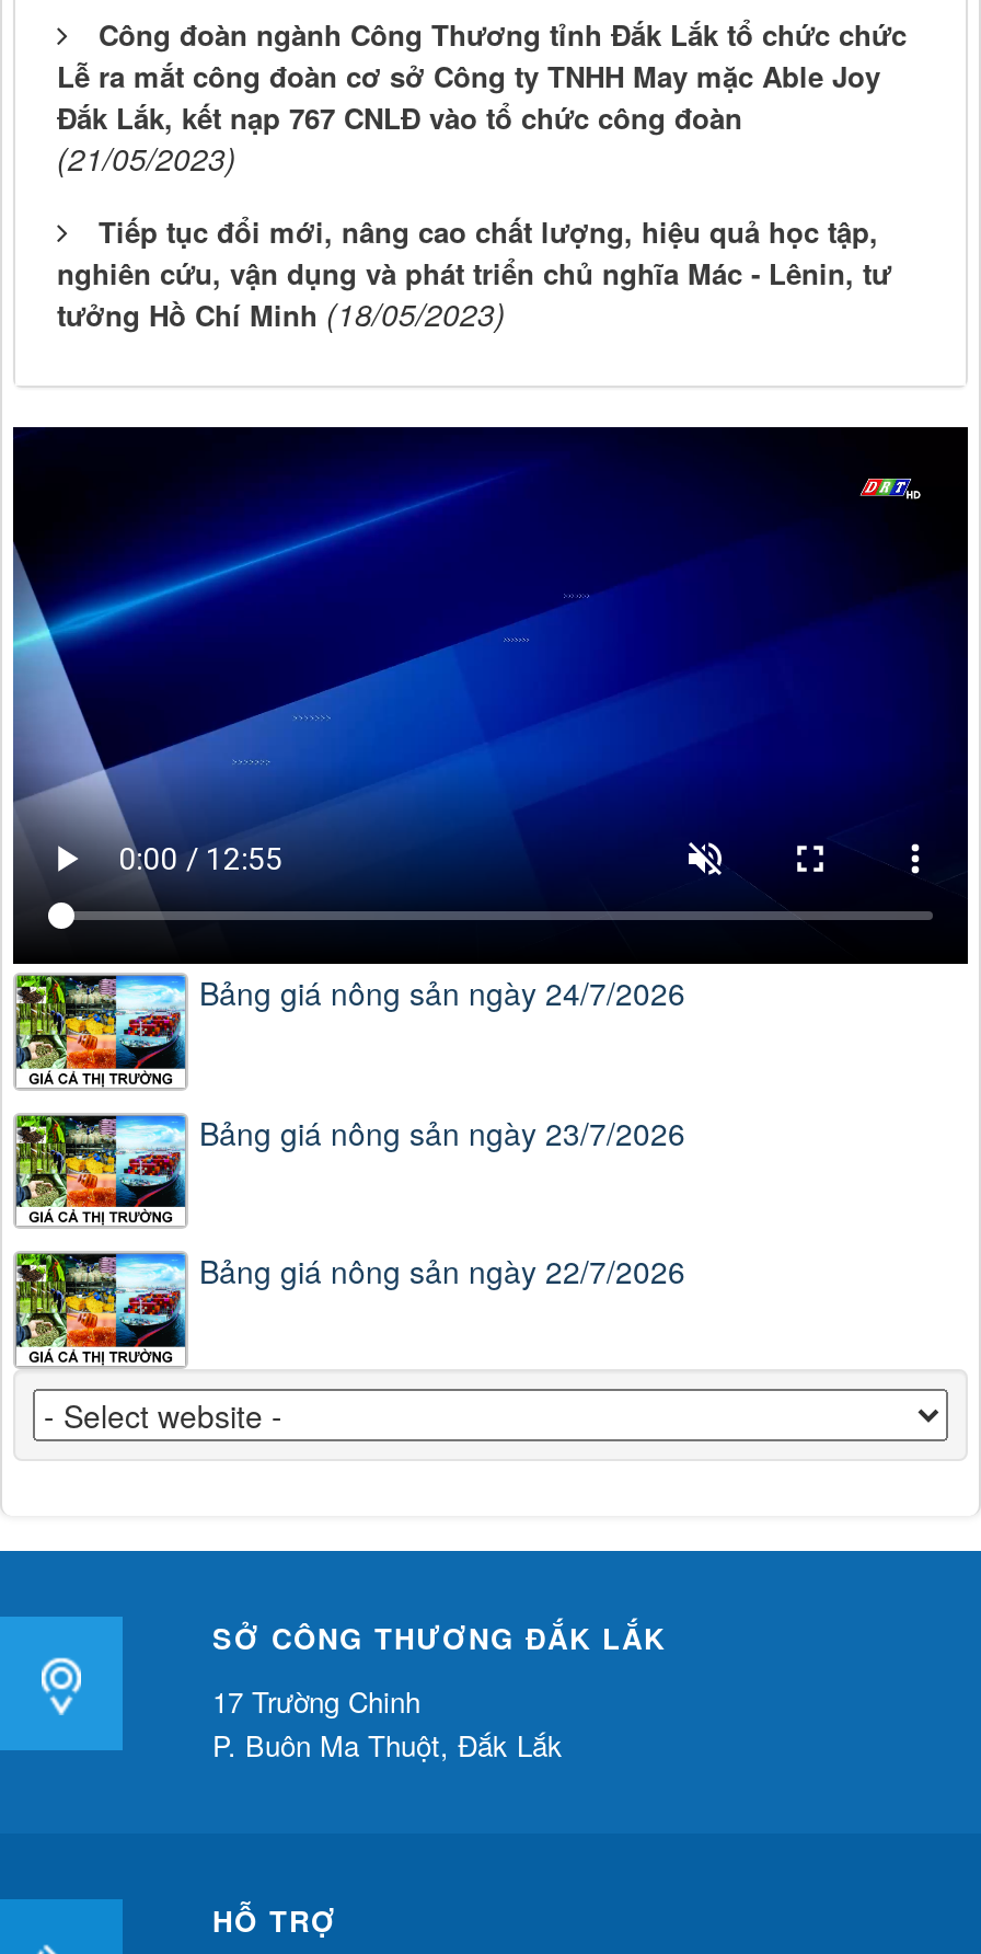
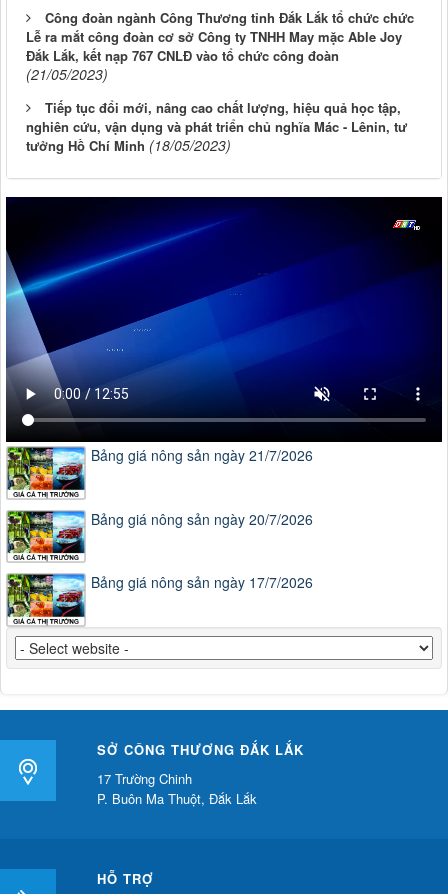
- Bảng giá nông sản ngày 24/7/2026
+ Bảng giá nông sản ngày 21/7/2026

- Bảng giá nông sản ngày 23/7/2026
+ Bảng giá nông sản ngày 20/7/2026

- Bảng giá nông sản ngày 22/7/2026
+ Bảng giá nông sản ngày 17/7/2026
